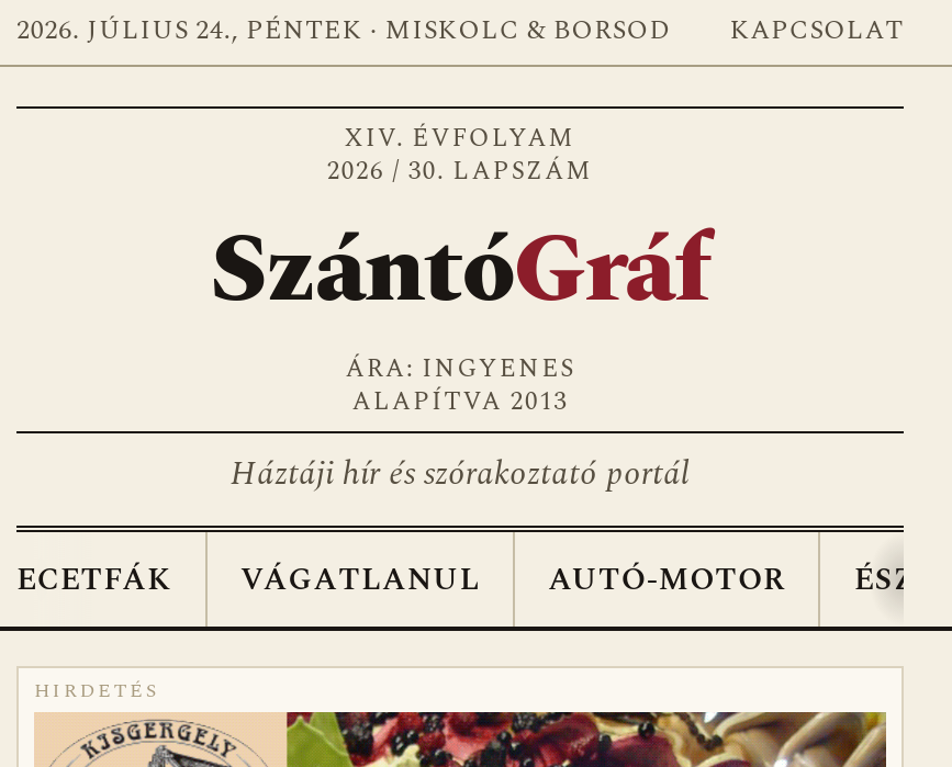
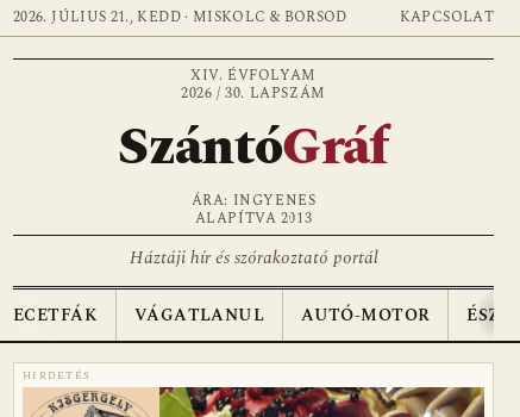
- 2026. JÚLIUS 24., PÉNTEK · MISKOLC & BORSOD
+ 2026. JÚLIUS 21., KEDD · MISKOLC & BORSOD
